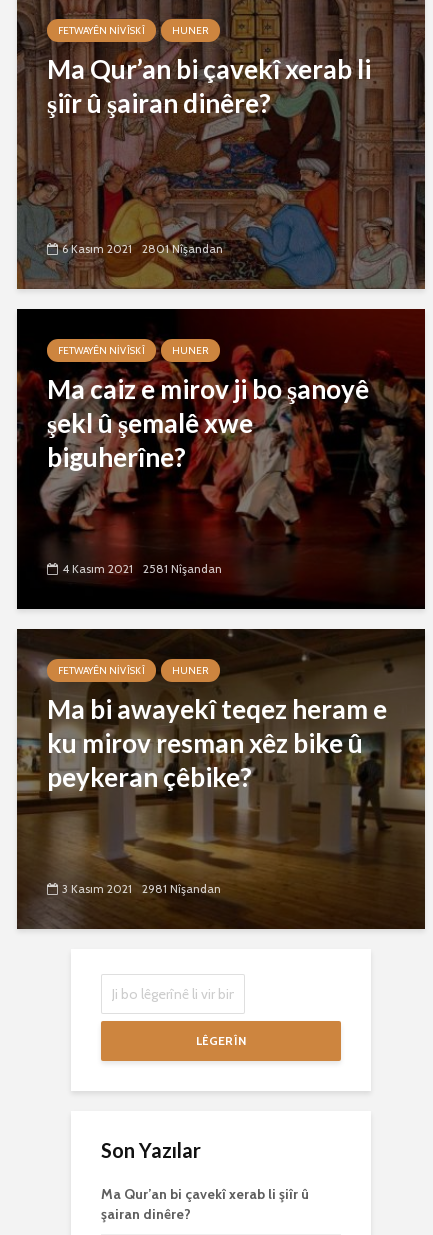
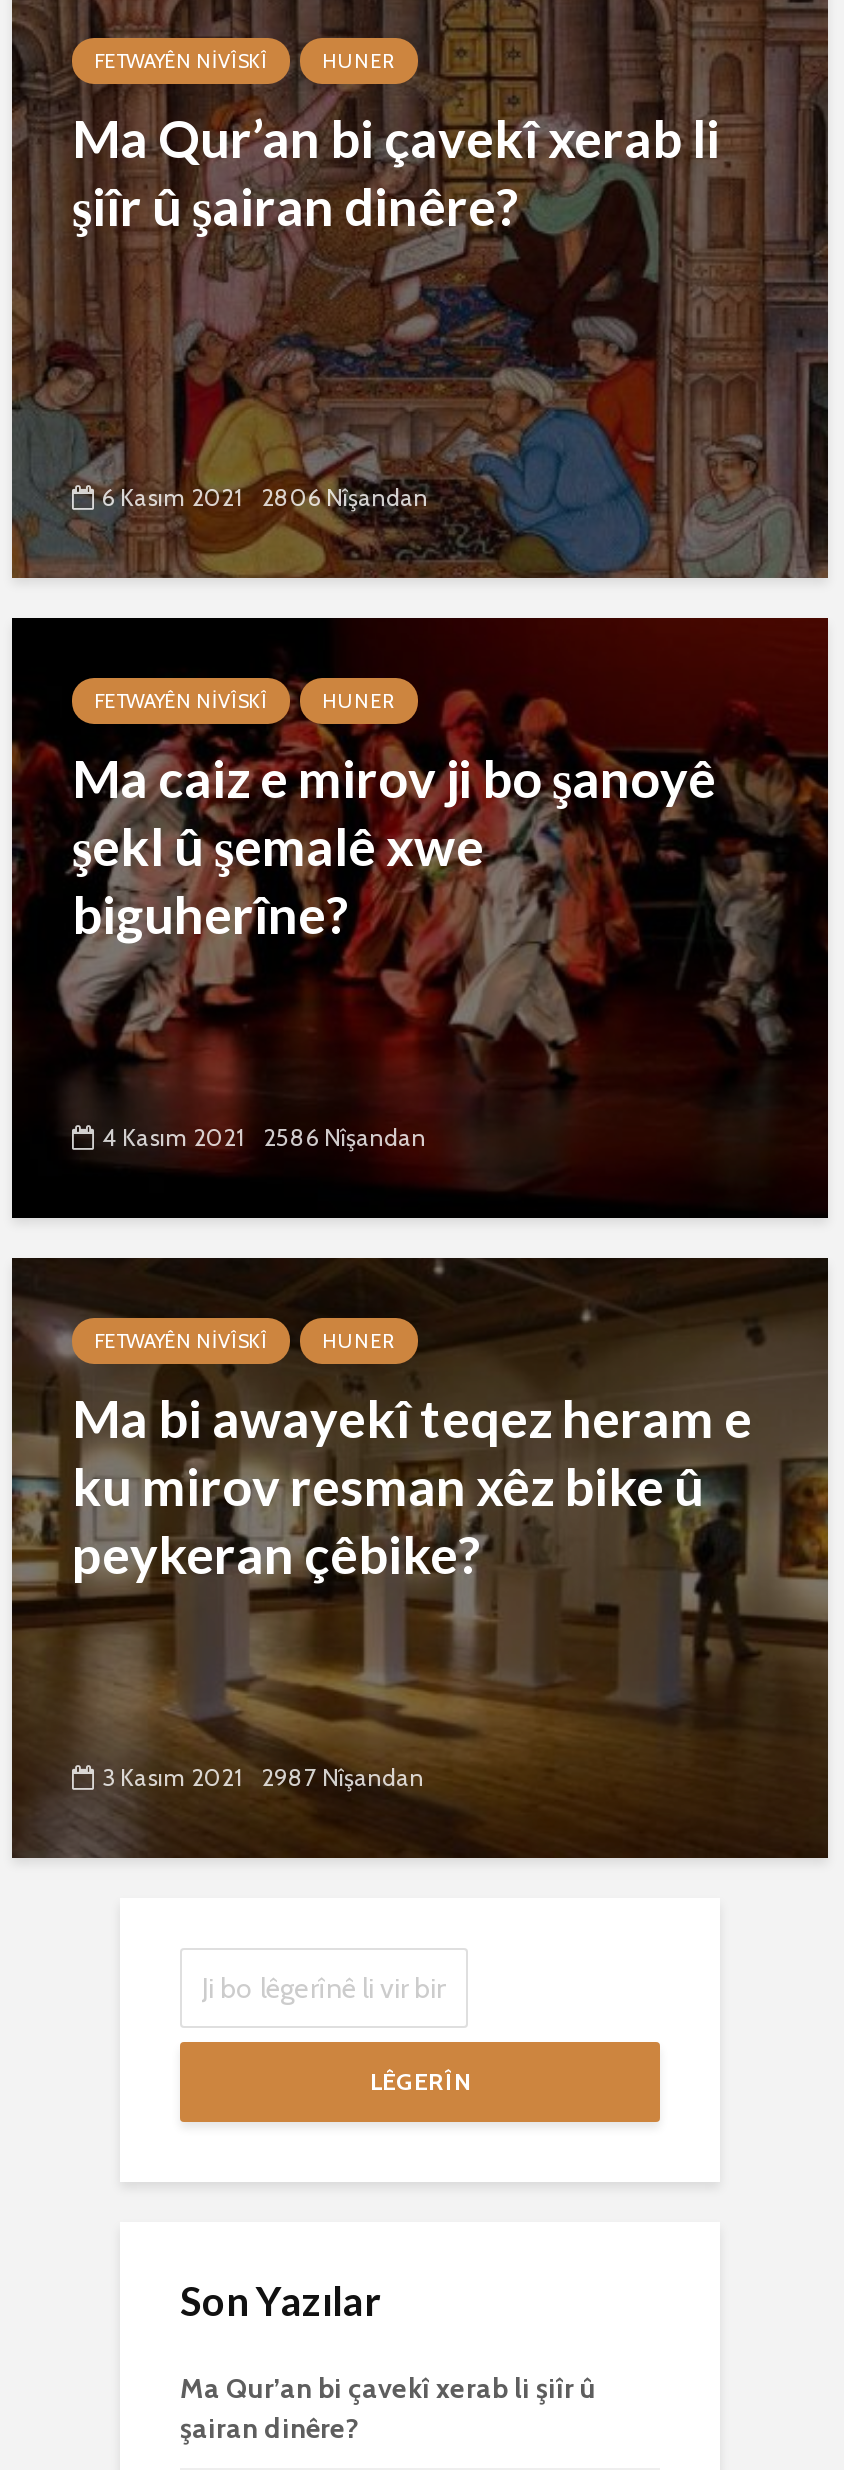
- 6 Kasım 2021 2801 Nîşandan
+ 6 Kasım 2021 2806 Nîşandan

- 4 Kasım 2021 2581 Nîşandan
+ 4 Kasım 2021 2586 Nîşandan

- 3 Kasım 2021 2981 Nîşandan
+ 3 Kasım 2021 2987 Nîşandan
